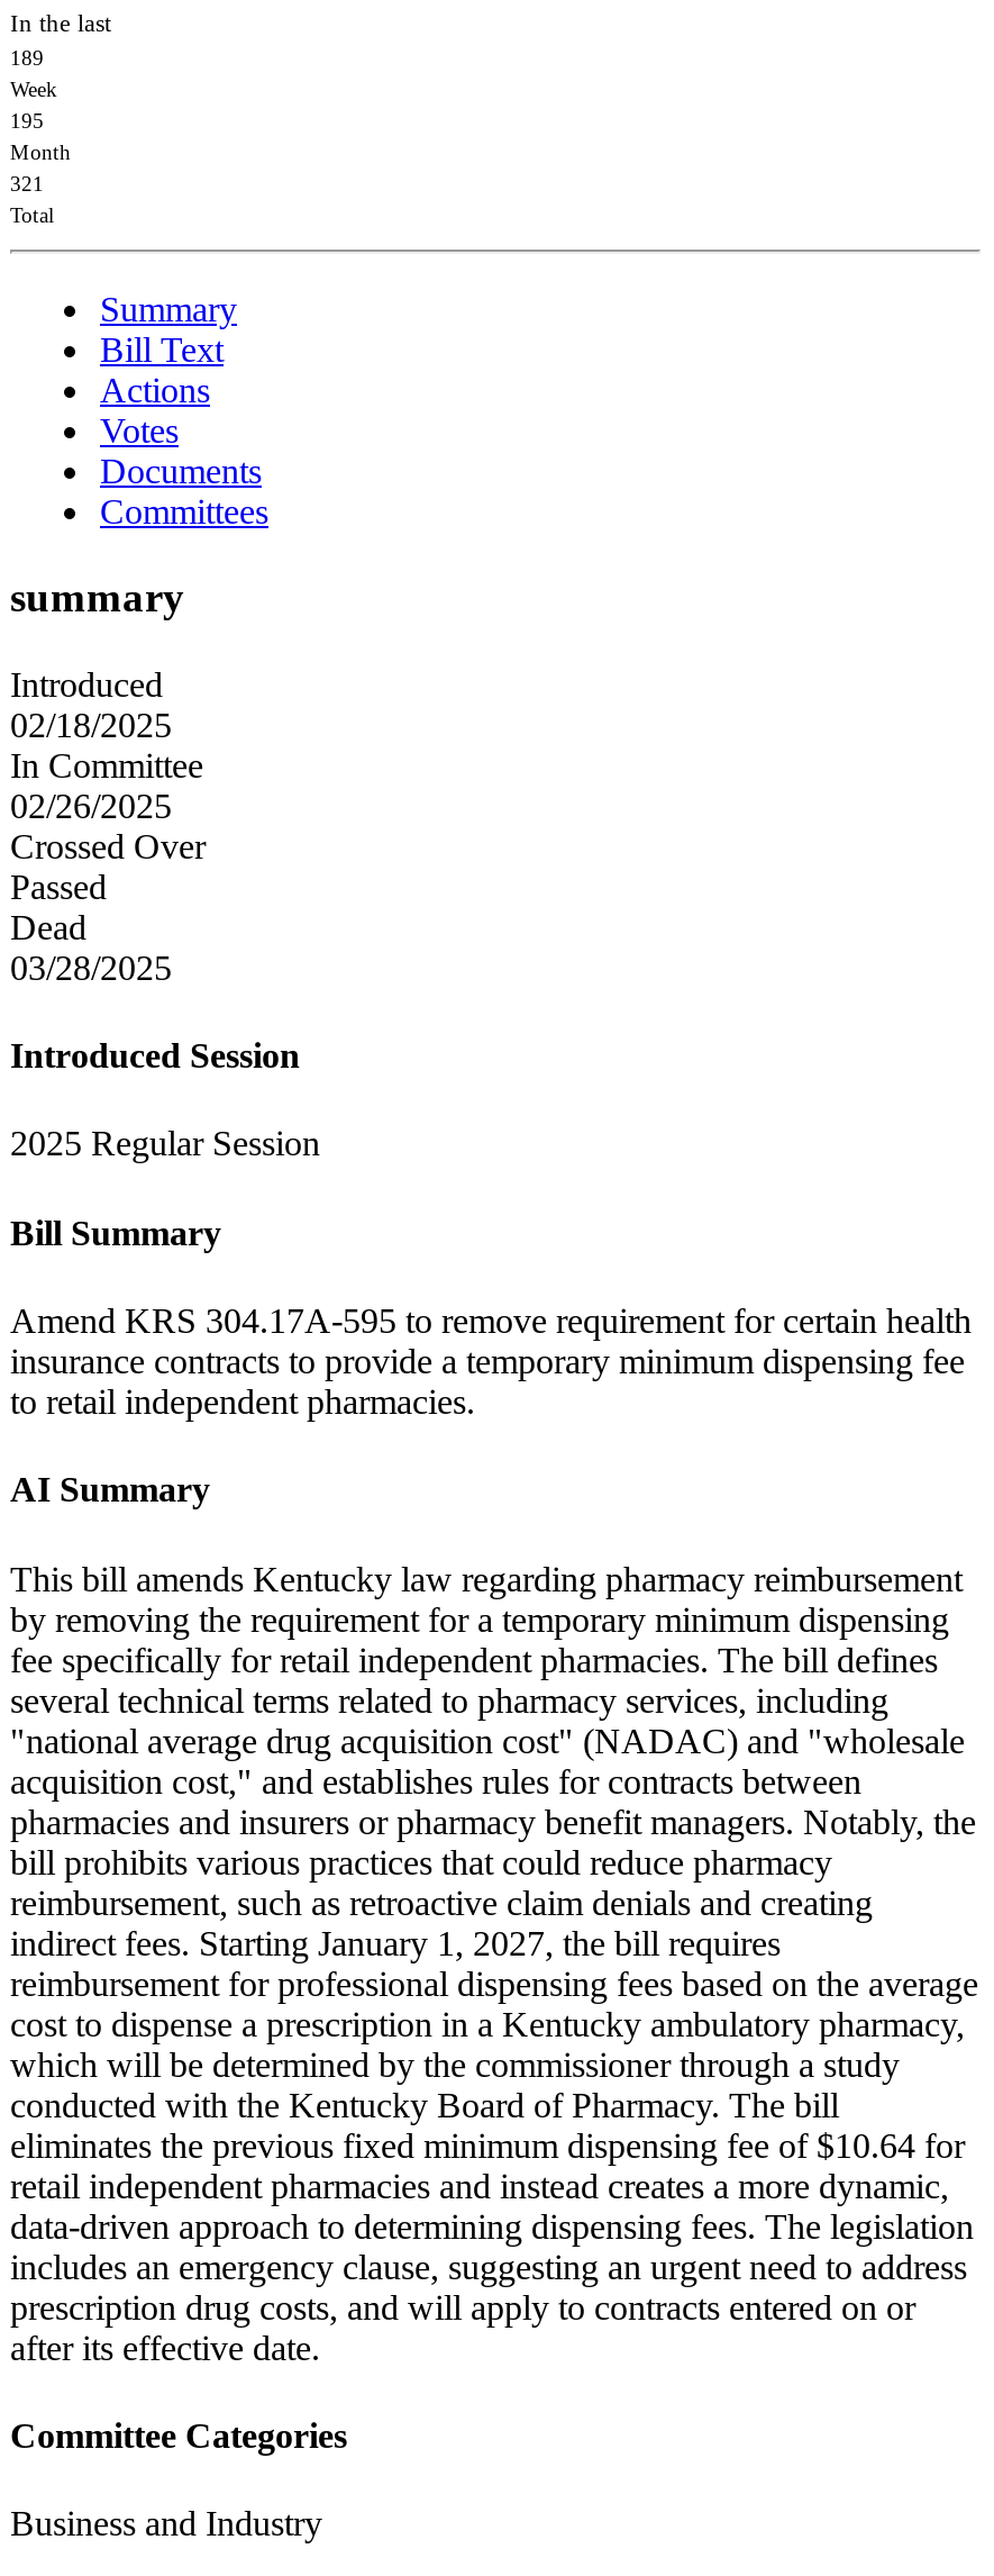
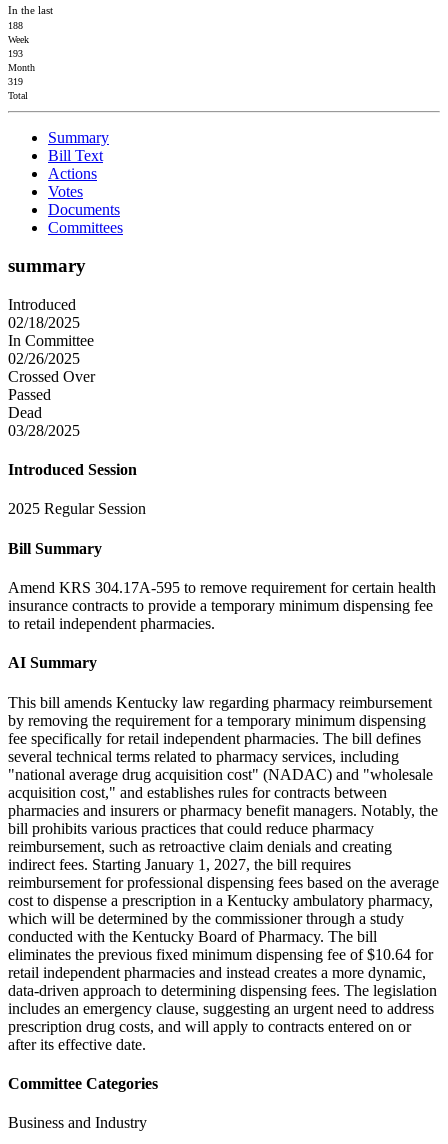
- 189
+ 188

- 195
+ 193

- 321
+ 319
